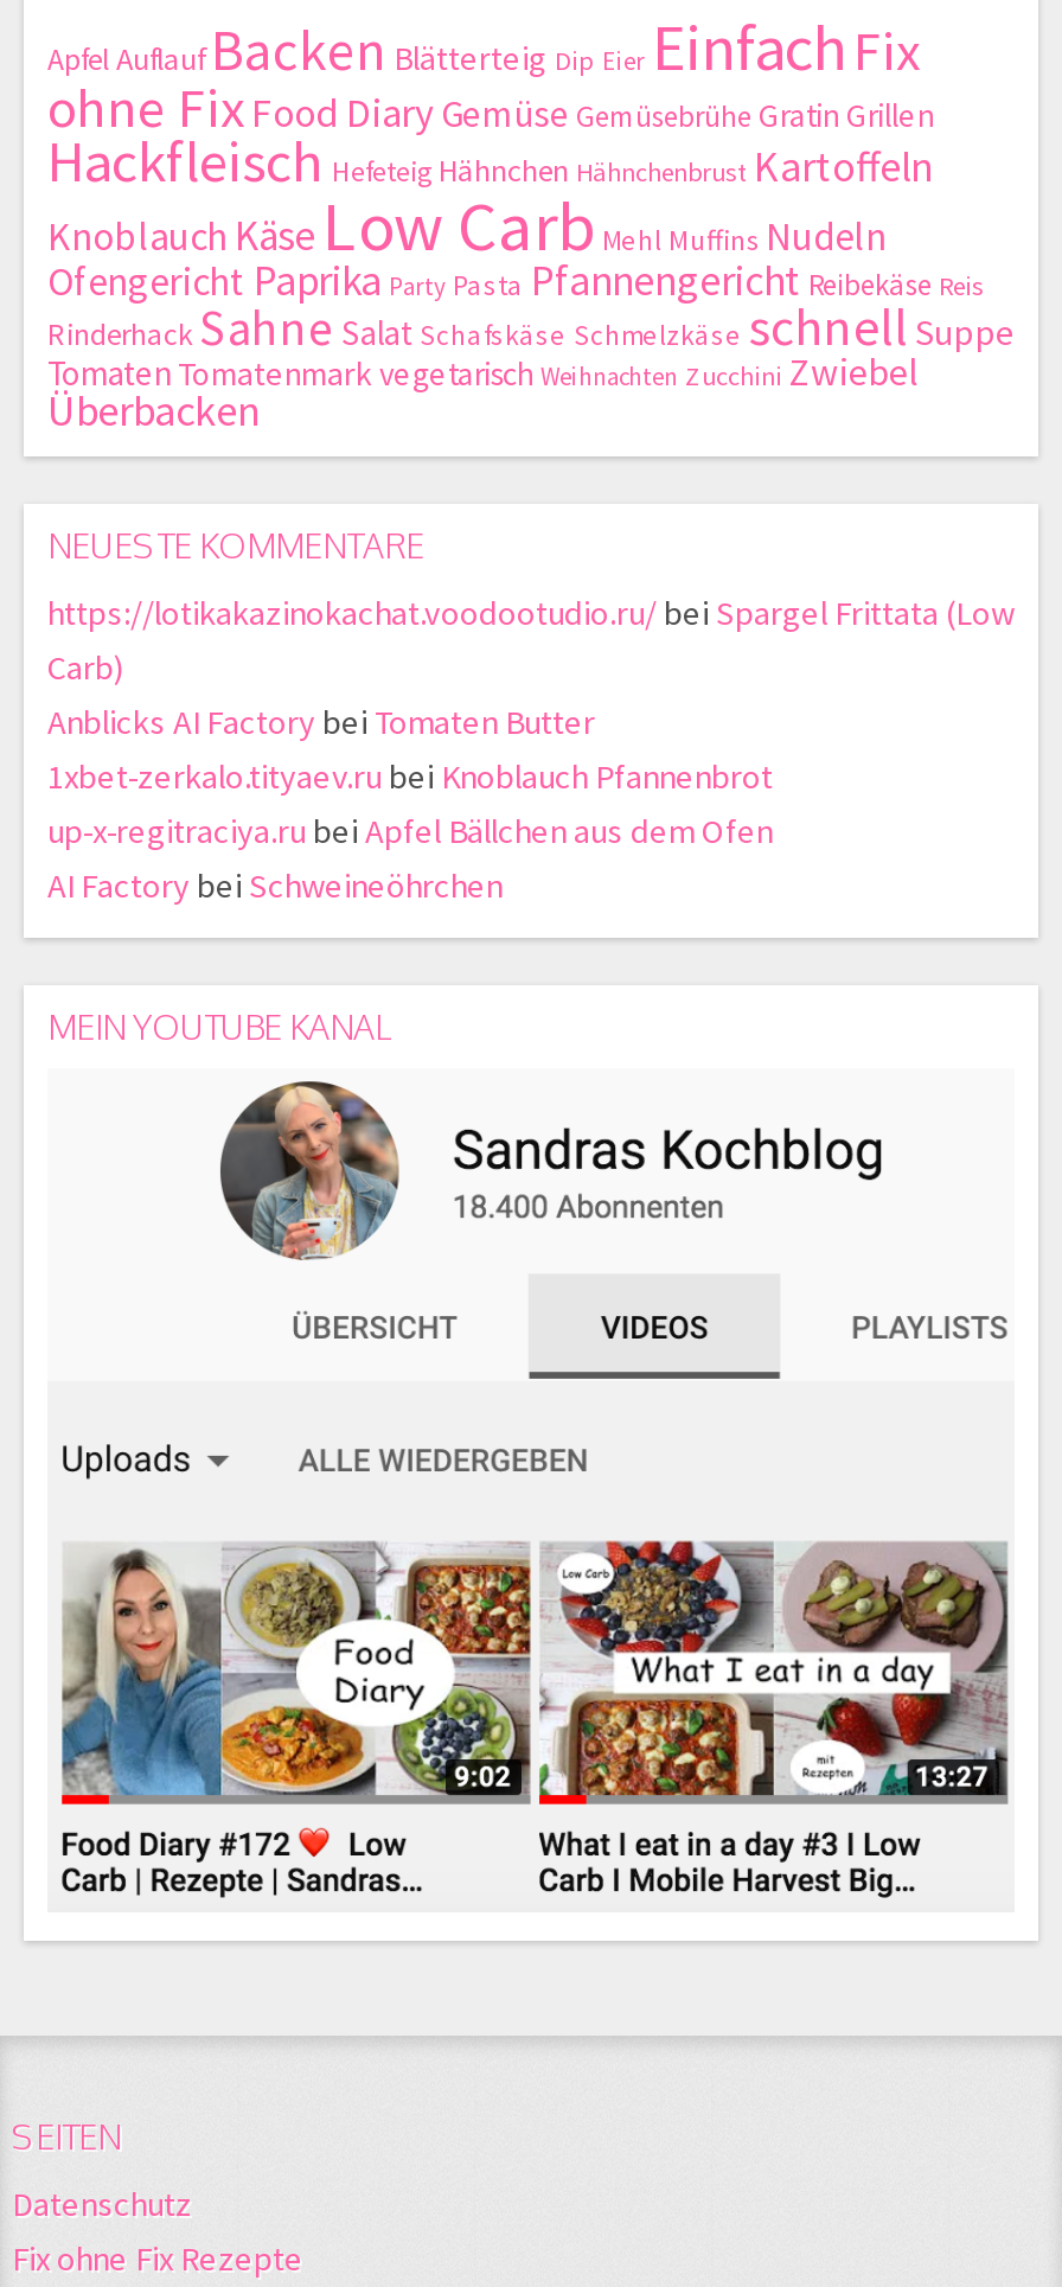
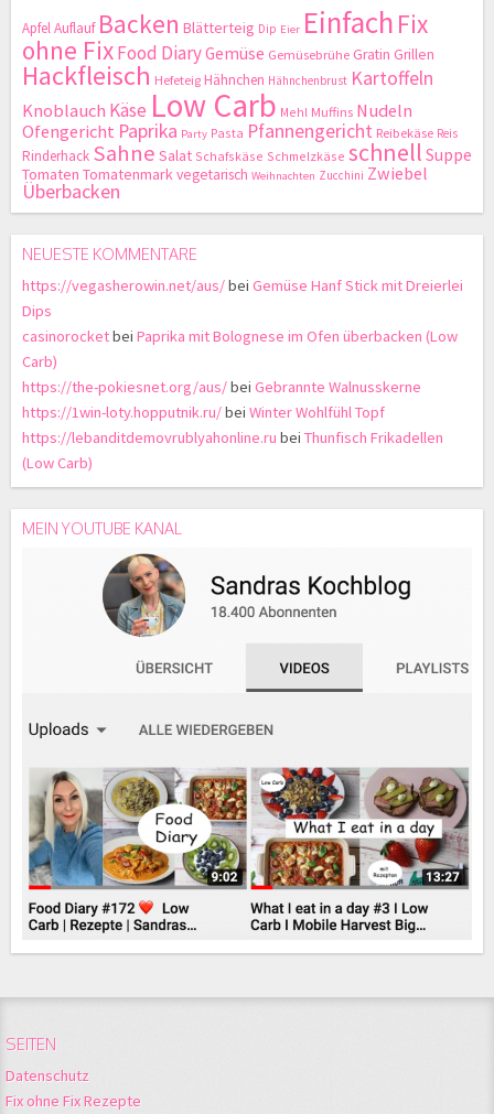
- https://lotikakazinokachat.voodootudio.ru/ bei Spargel Frittata (Low
+ https://vegasherowin.net/aus/ bei Gemüse Hanf Stick mit Dreierlei
+ Dips
+ casinorocket bei Paprika mit Bolognese im Ofen überbacken (Low

- Anblicks AI Factory bei Tomaten Butter
- 1xbet-zerkalo.tityaev.ru bei Knoblauch Pfannenbrot
- up-x-regitraciya.ru bei Apfel Bällchen aus dem Ofen
- AI Factory bei Schweineöhrchen
+ https://the-pokiesnet.org/aus/ bei Gebrannte Walnusskerne
+ https://1win-loty.hopputnik.ru/ bei Winter Wohlfühl Topf
+ https://lebanditdemovrublyahonline.ru bei Thunfisch Frikadellen
+ (Low Carb)
